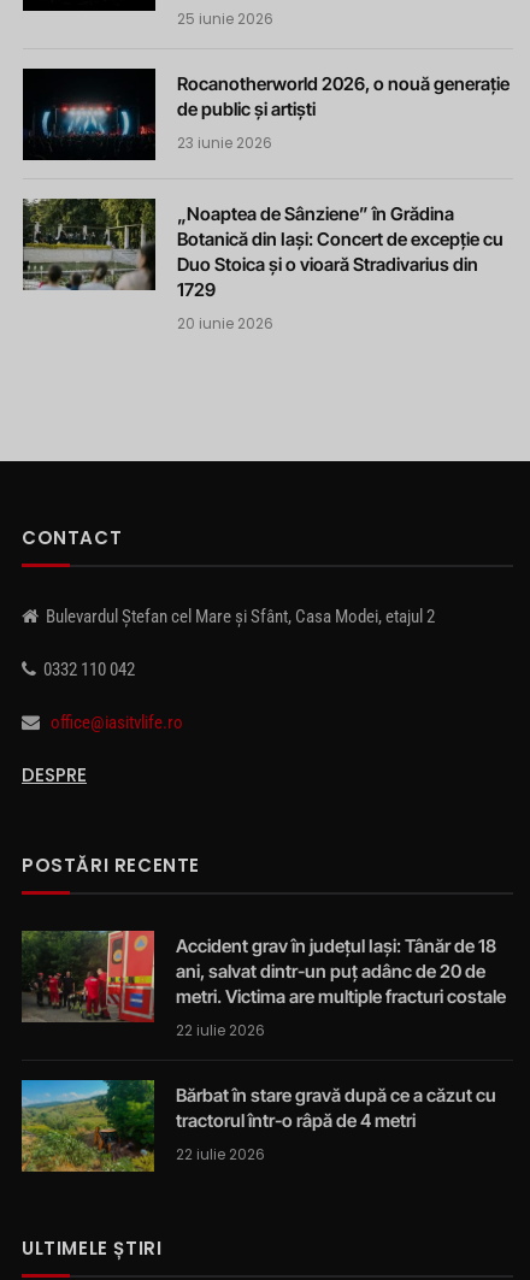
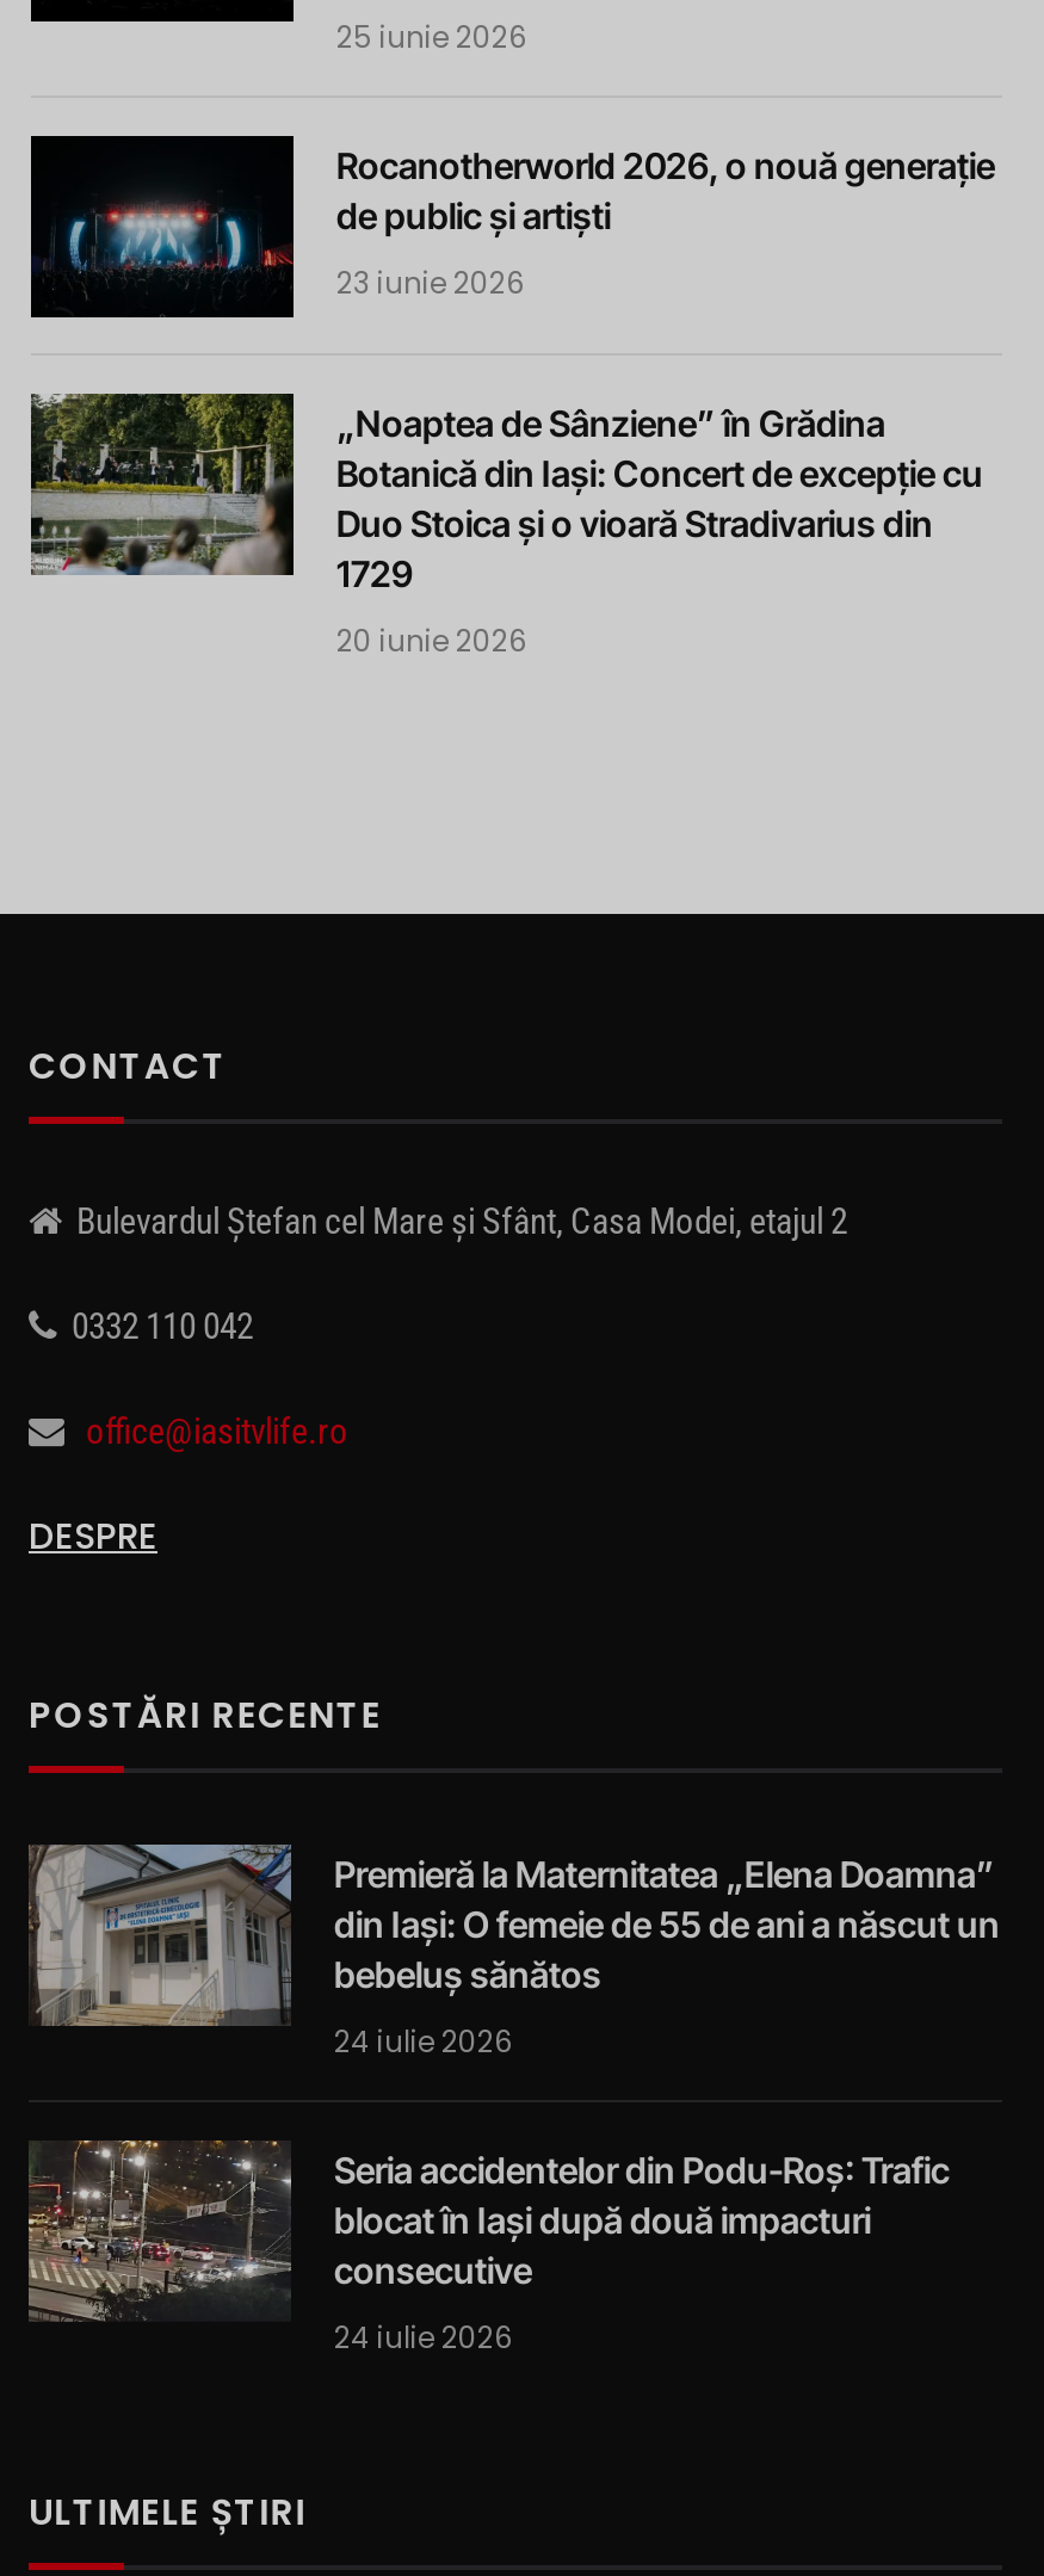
- [image]
- Accident grav în județul Iași: Tânăr de 18
- ani, salvat dintr-un puț adânc de 20 de
- metri. Victima are multiple fracturi costale
+ [image]
+ Premieră la Maternitatea „Elena Doamna”
+ din Iași: O femeie de 55 de ani a născut un
+ bebeluș sănătos

- 22 iulie 2026
+ 24 iulie 2026

- [image]
- Bărbat în stare gravă după ce a căzut cu
- tractorul într-o râpă de 4 metri
+ [image]
+ Seria accidentelor din Podu-Roș: Trafic
+ blocat în Iași după două impacturi
+ consecutive

- 22 iulie 2026
+ 24 iulie 2026
